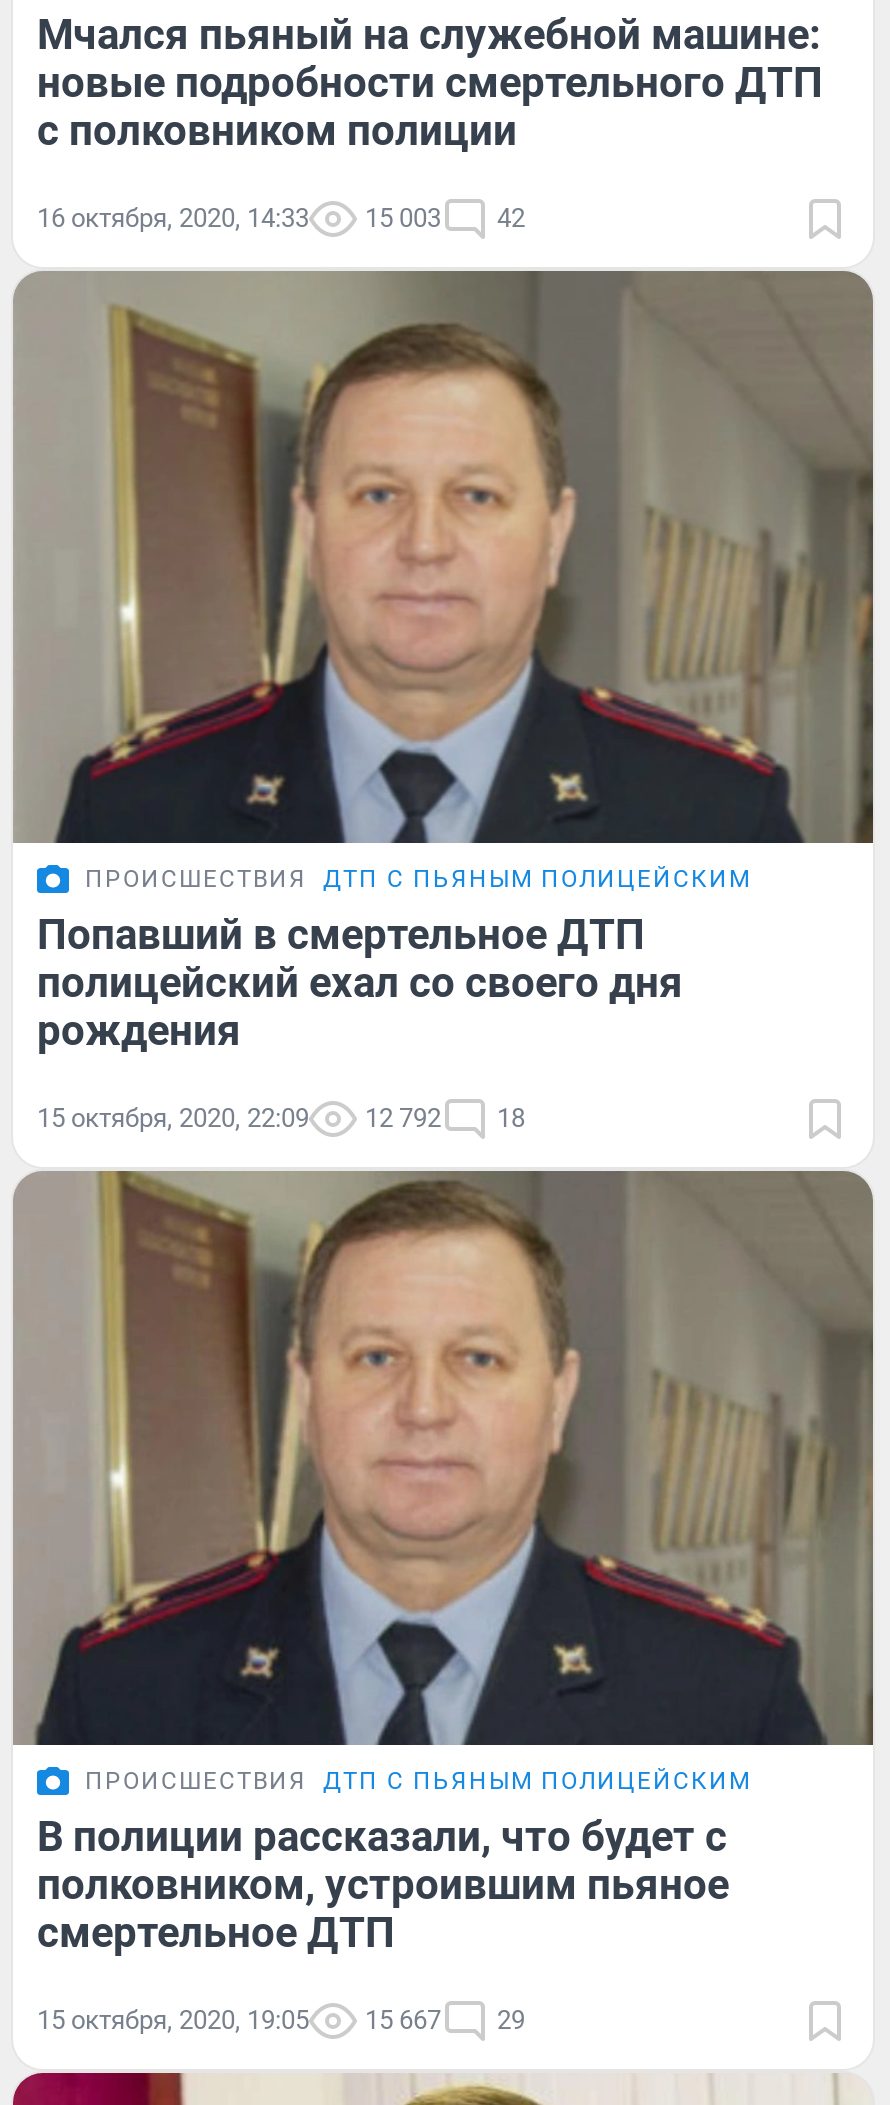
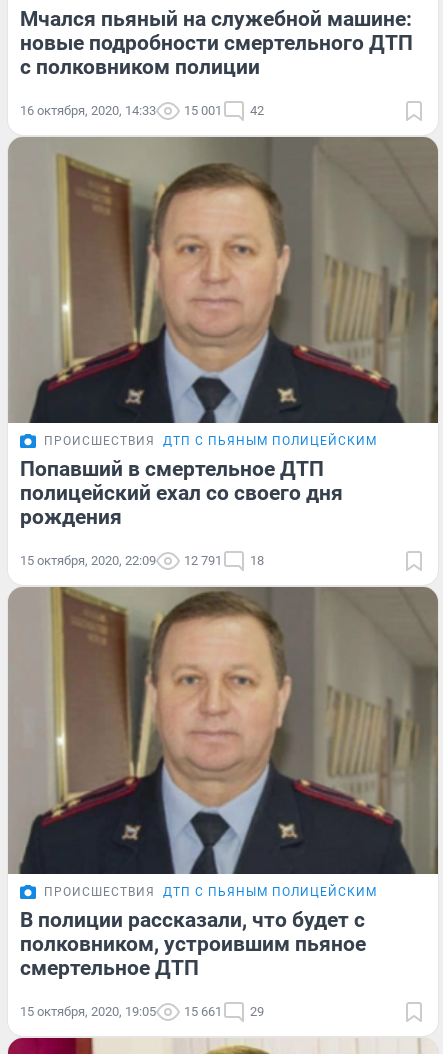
- 16 октября, 2020, 14:33 15 003 42
+ 16 октября, 2020, 14:33 15 001 42

- 15 октября, 2020, 22:09 12 792 18
+ 15 октября, 2020, 22:09 12 791 18

- 15 октября, 2020, 19:05 15 667 29
+ 15 октября, 2020, 19:05 15 661 29
